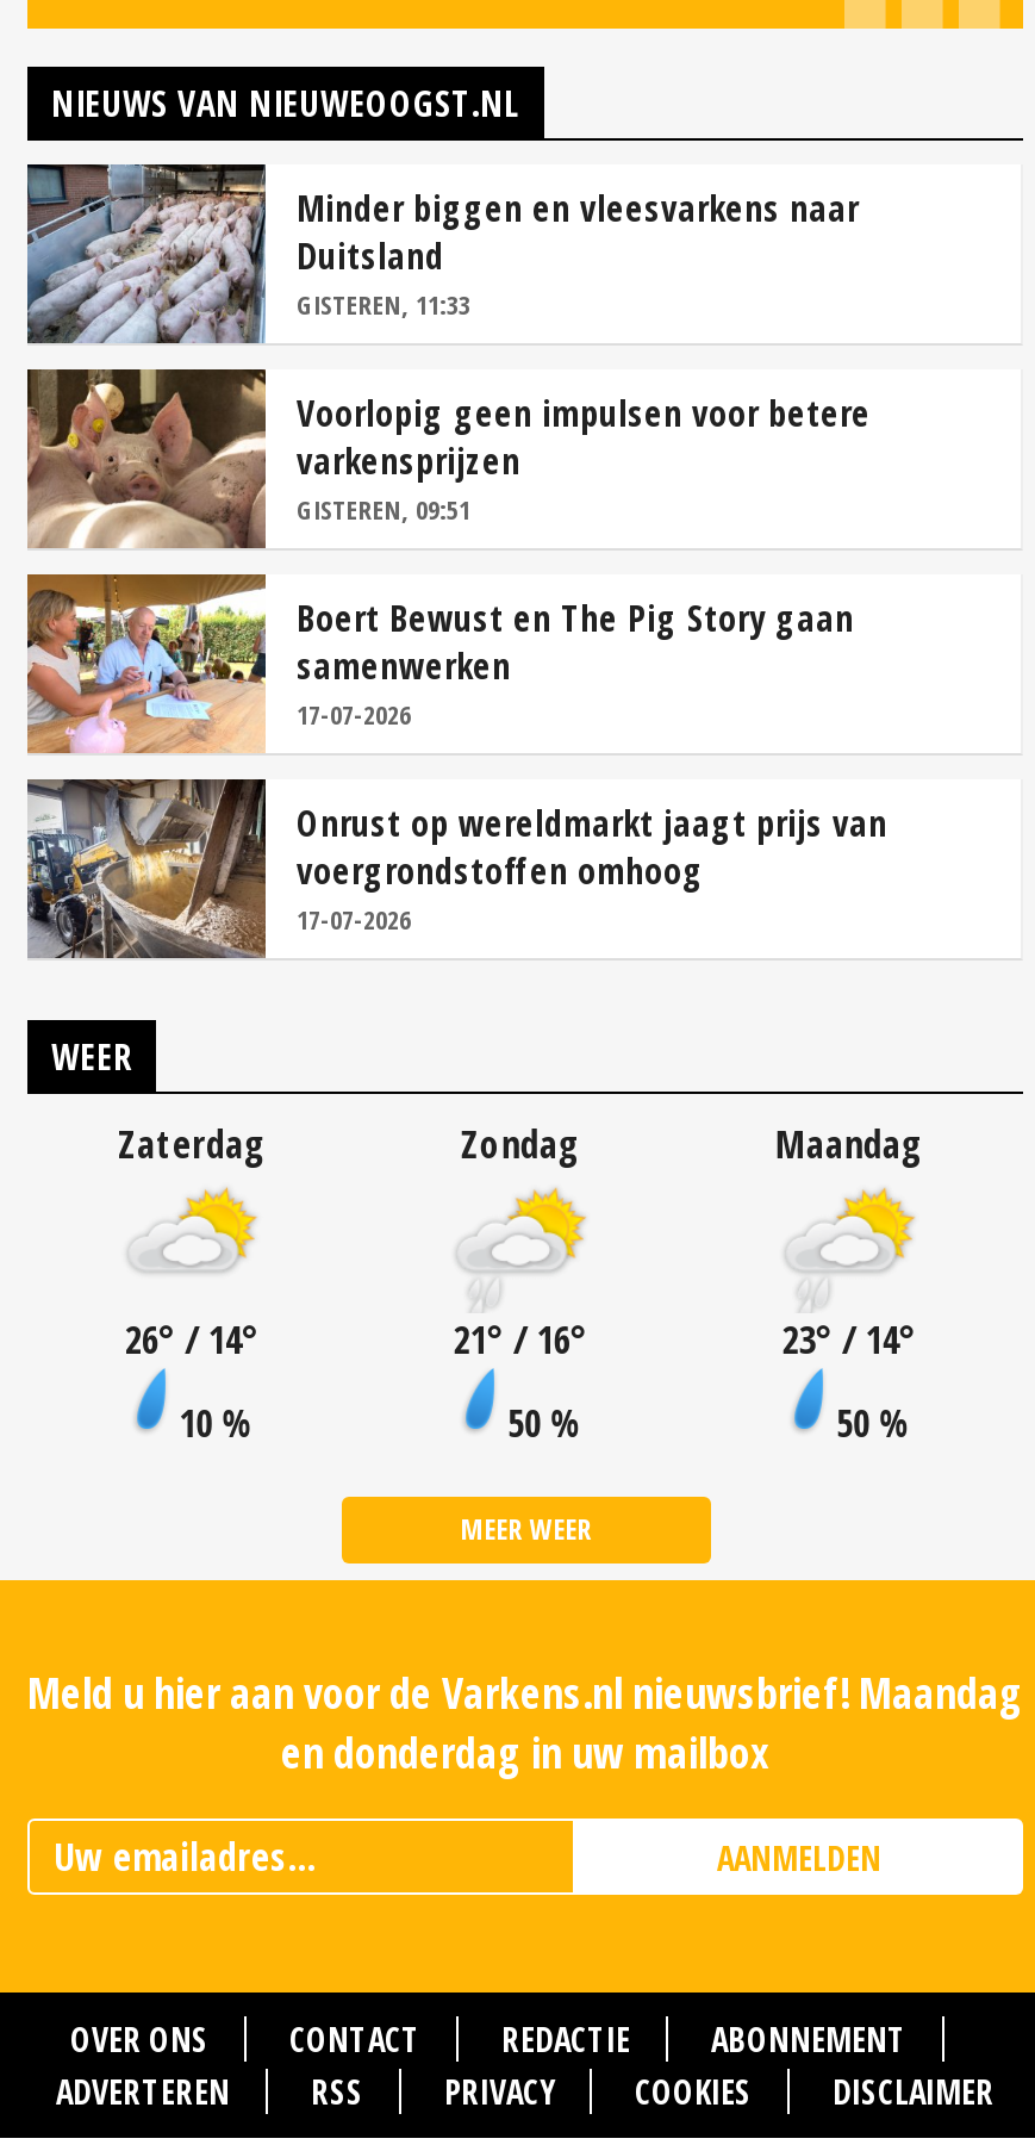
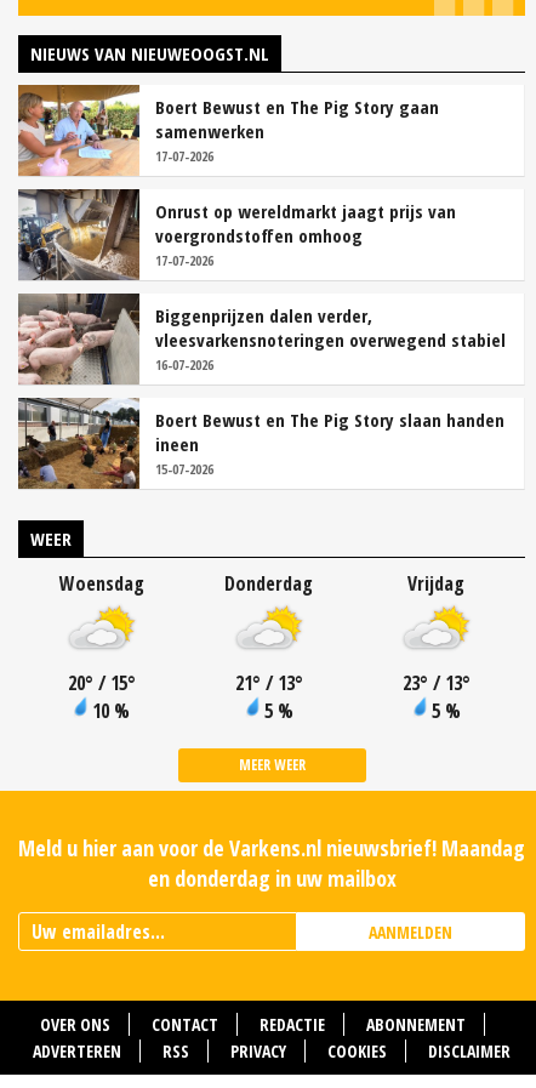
- [image]
- Minder biggen en vleesvarkens naar
- Duitsland
- GISTEREN, 11:33
- Voorlopig geen impulsen voor betere
- varkensprijzen
- GISTEREN, 09:51

- [image]

moved up: [image] | Boert Bewust en The Pig Story gaan | samenwerken | 17-07-2026 | Onrust op wereldmarkt jaagt prijs van | voergrondstoffen omhoog | 17-07-2026

+ [image]

+ [image]
+ Biggenprijzen dalen verder,
+ vleesvarkensnoteringen overwegend stabiel
+ 16-07-2026
+ Boert Bewust en The Pig Story slaan handen
+ ineen
+ 15-07-2026

- Zaterdag
+ Woensdag

- Zondag
+ Donderdag

- Maandag
+ Vrijdag

- 26° / 14°
+ 20° / 15°

- 21° / 16°
- 50 %
+ 21° / 13°
+ 5 %

- 23° / 14°
- 50 %
+ 23° / 13°
+ 5 %
